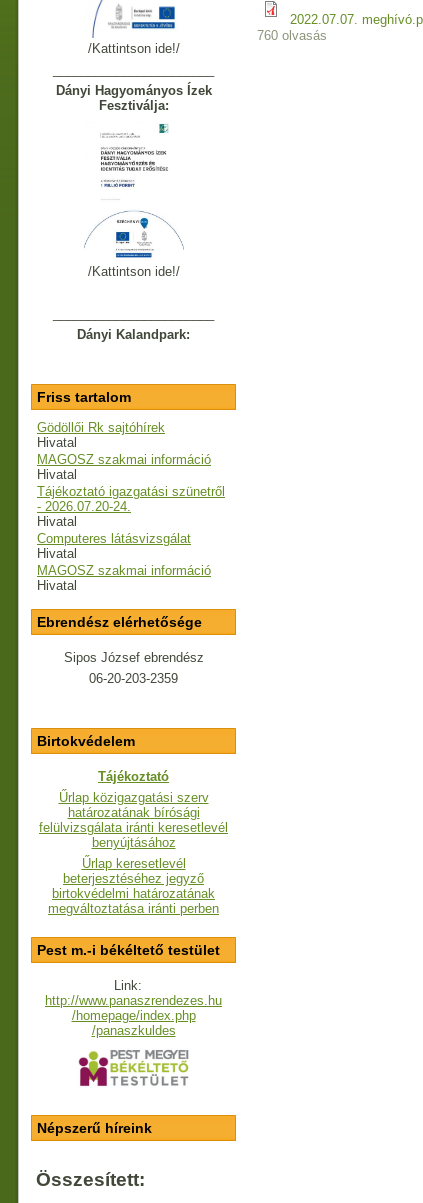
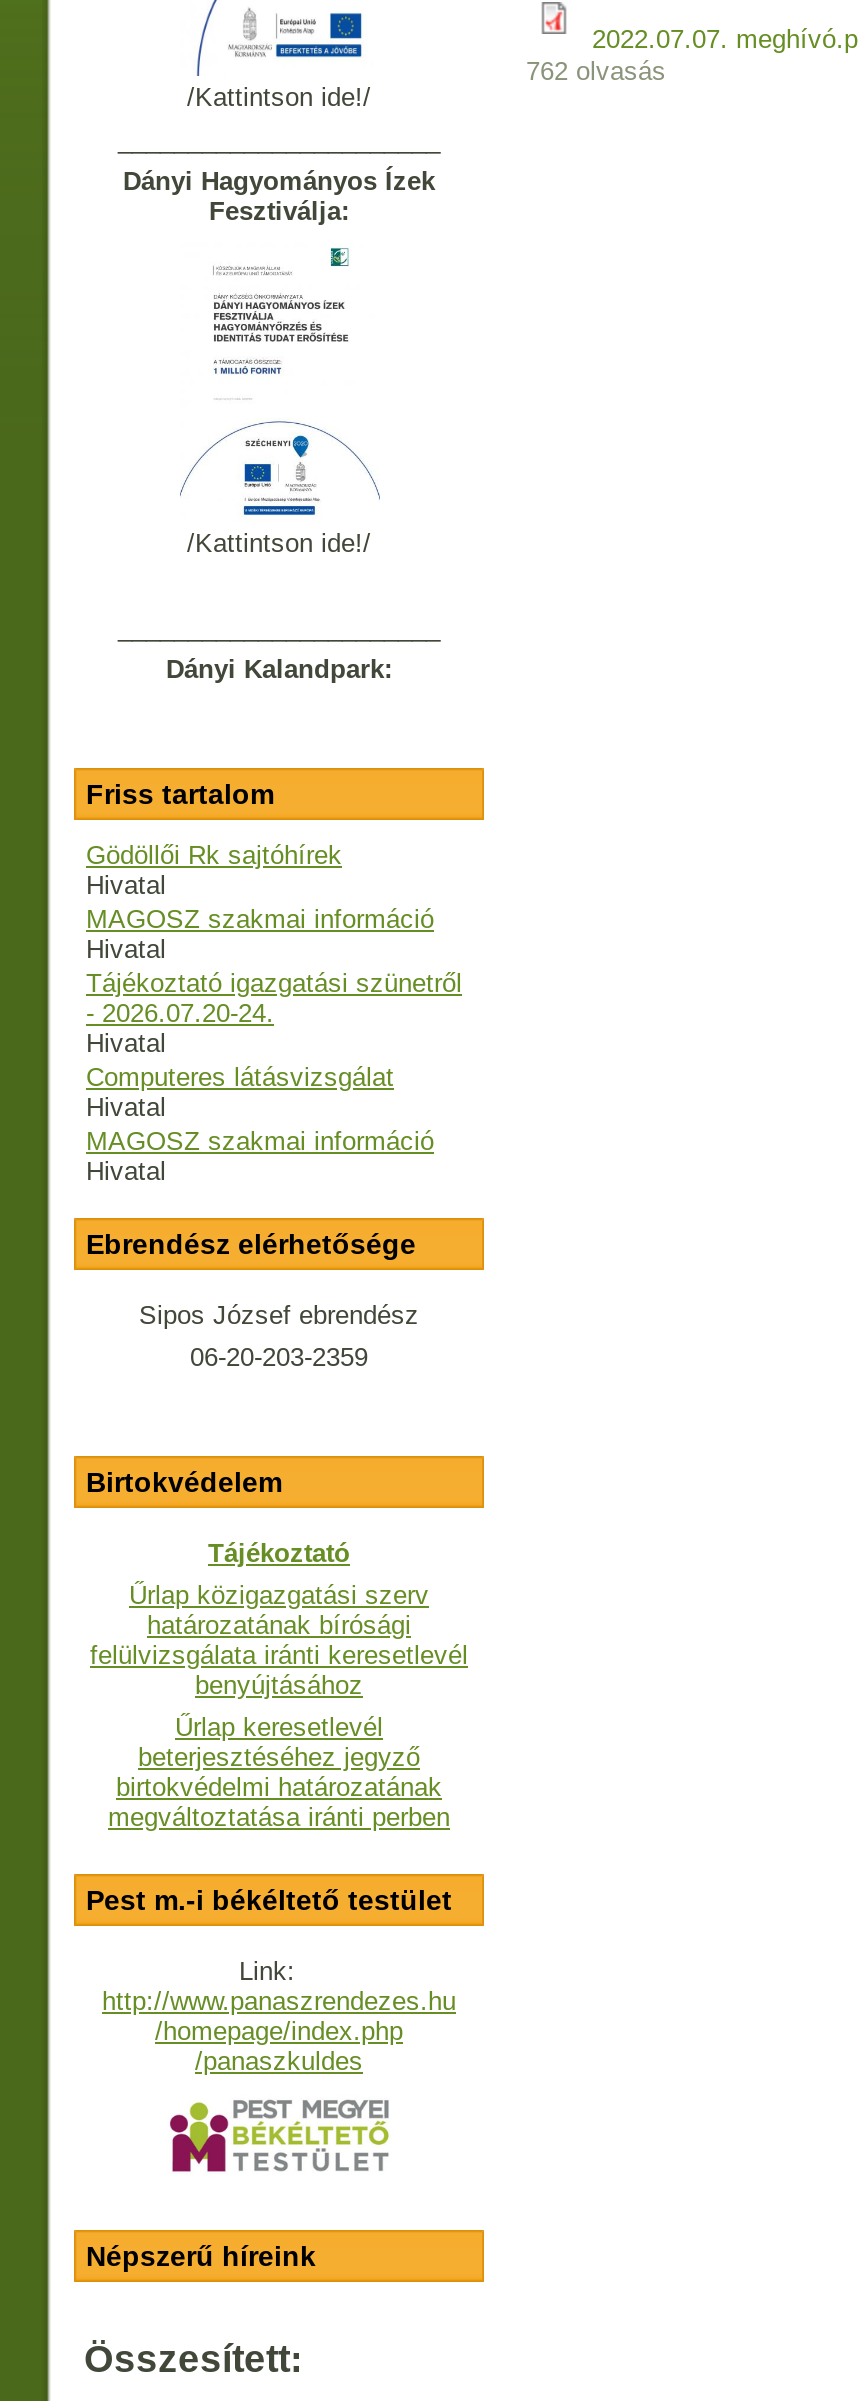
- 760 olvasás
+ 762 olvasás
